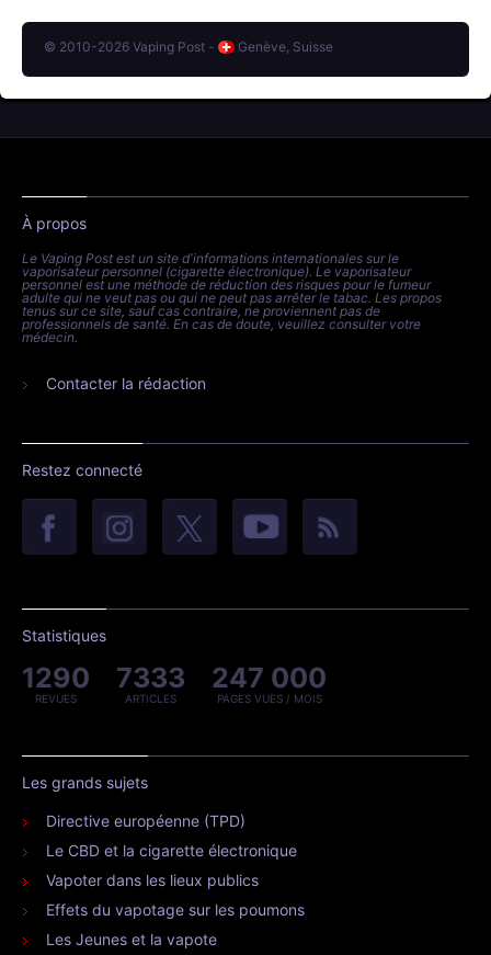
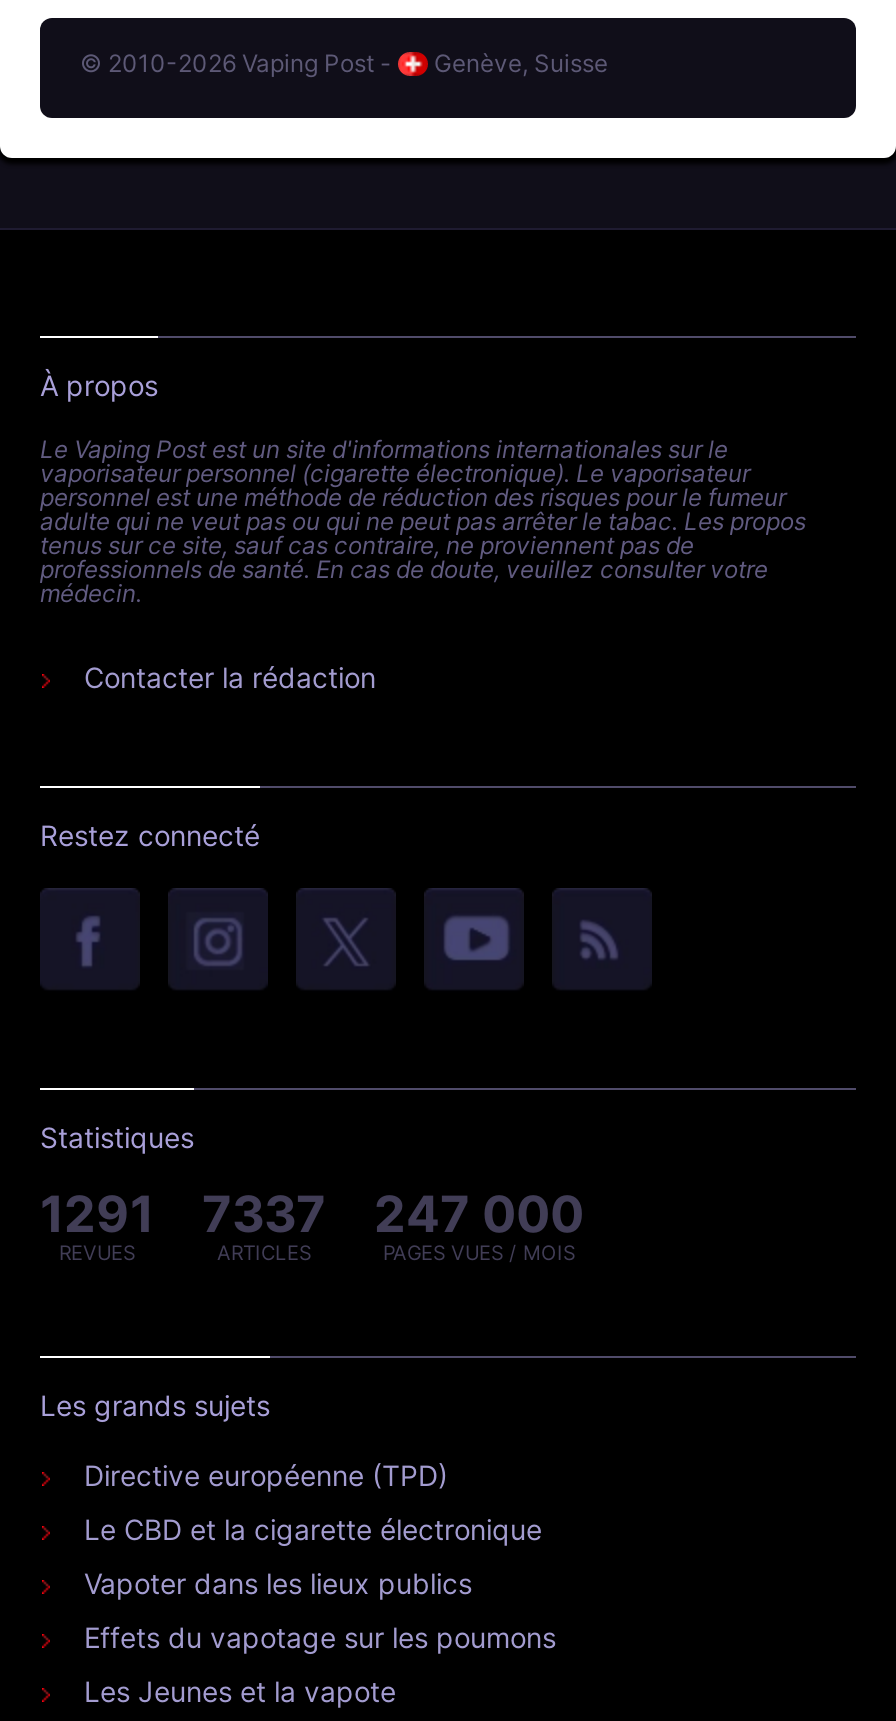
- 1290
+ 1291

- 7333
+ 7337
